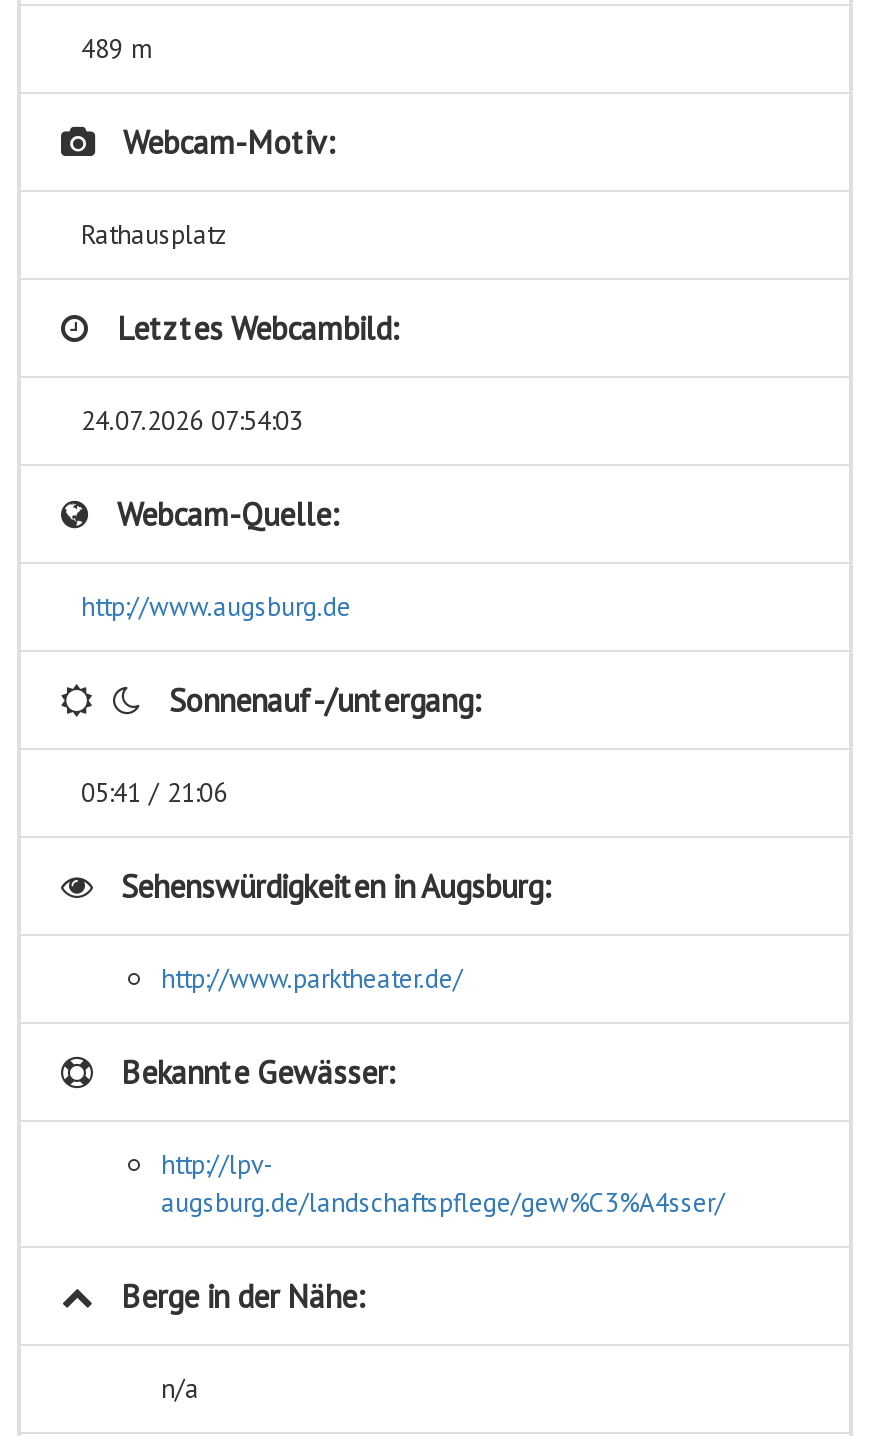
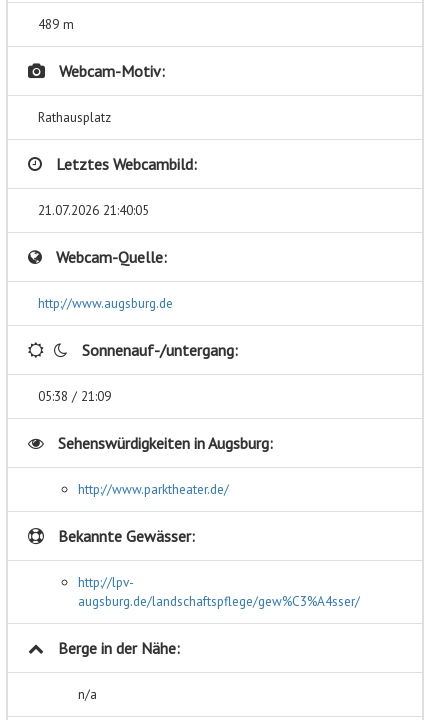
- 24.07.2026 07:54:03
+ 21.07.2026 21:40:05

- 05:41 / 21:06
+ 05:38 / 21:09
